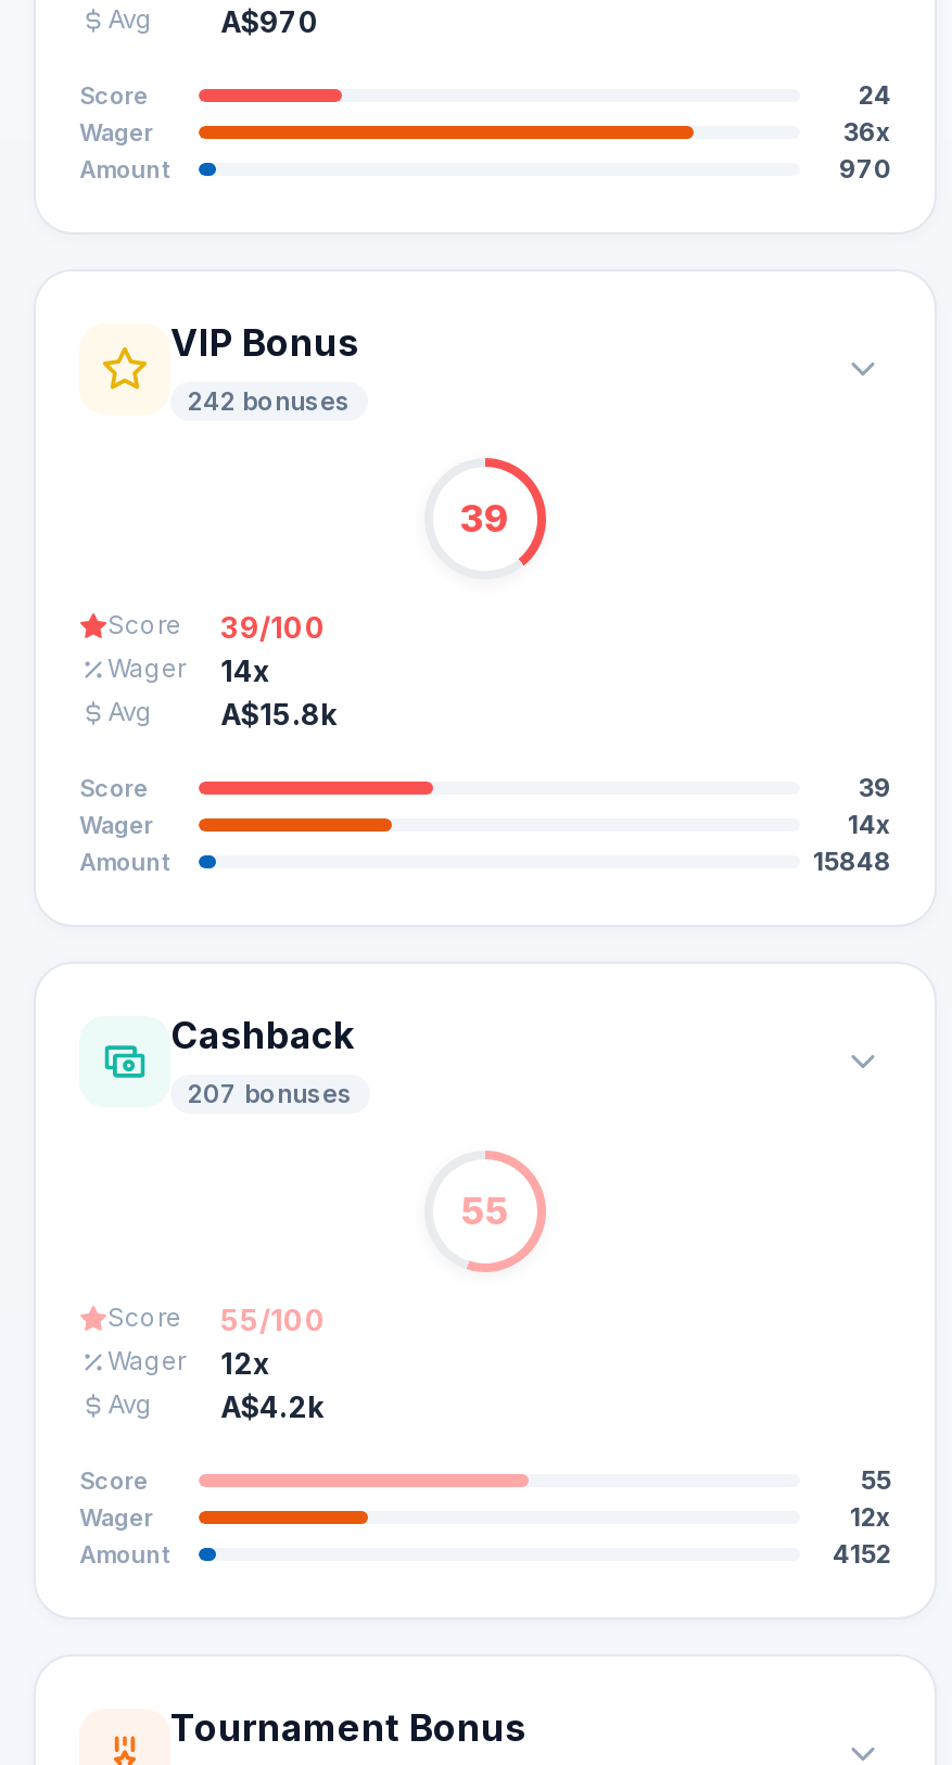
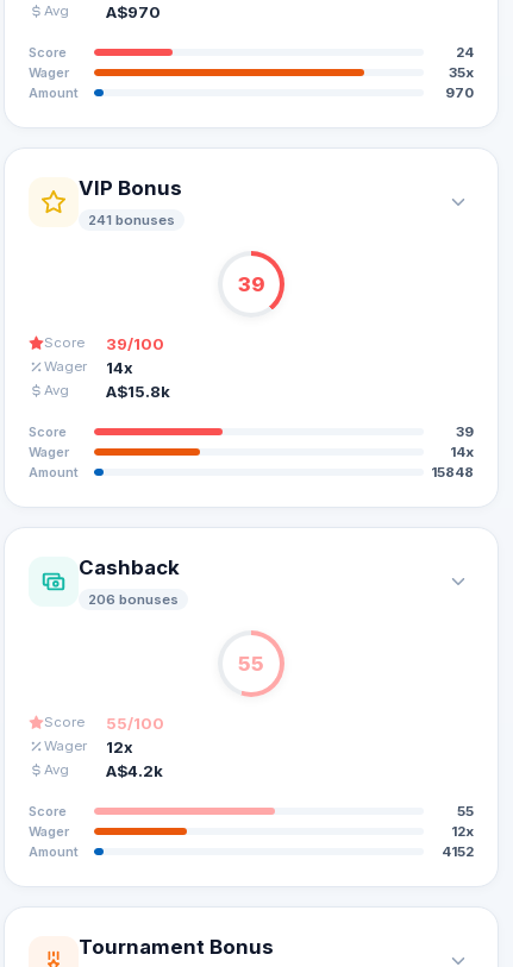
- 36x
+ 35x

- 242 bonuses
+ 241 bonuses

- 207 bonuses
+ 206 bonuses
